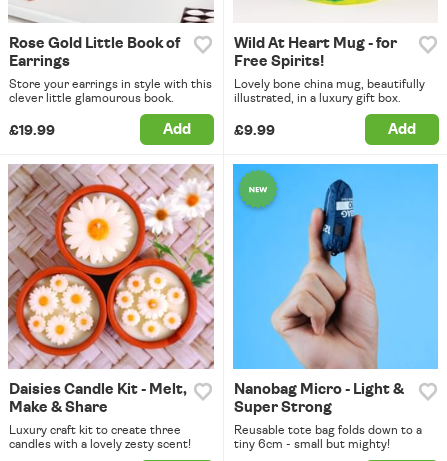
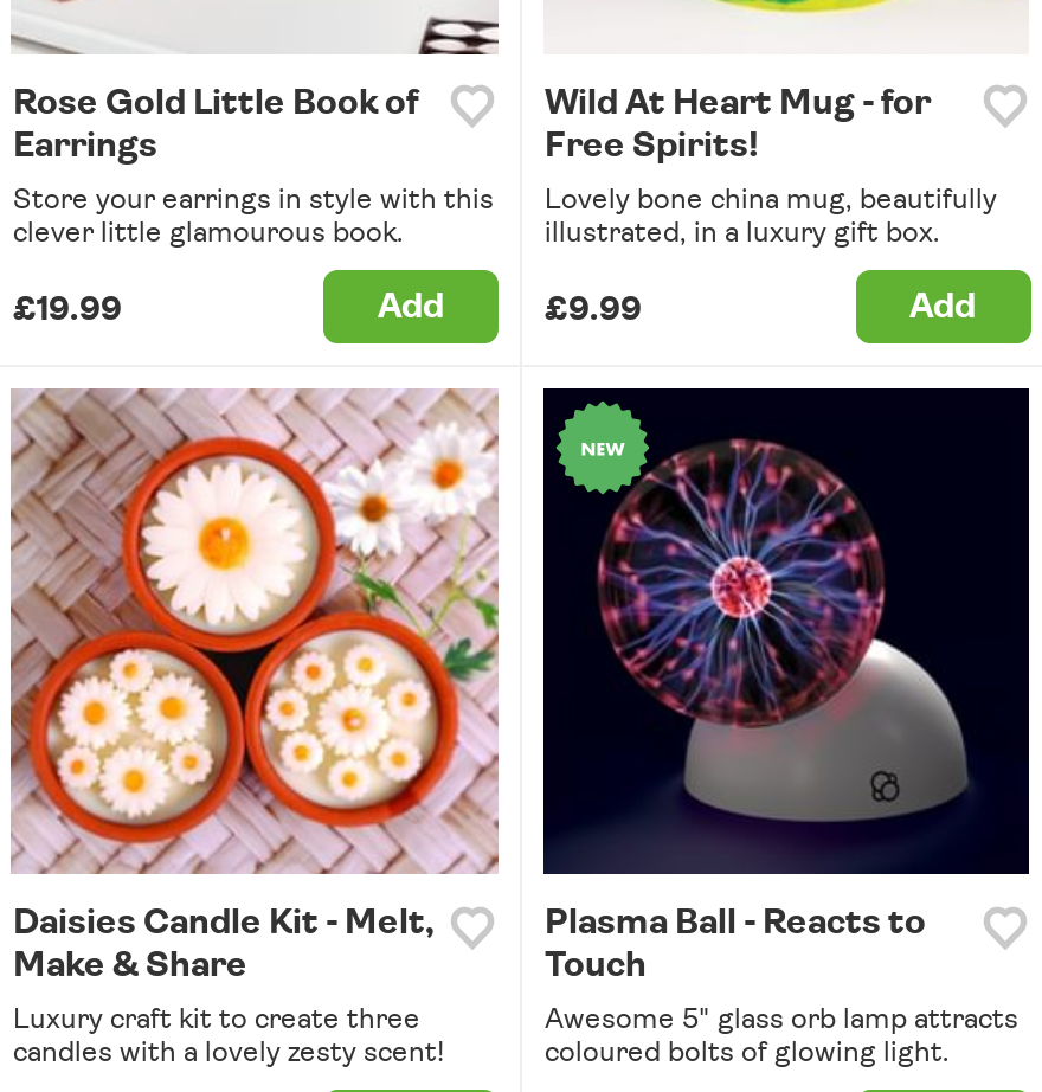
- [image]
- Nanobag Micro - Light &
- Super Strong
+ [image]
+ Plasma Ball - Reacts to
+ Touch

- Reusable tote bag folds down to a
- tiny 6cm - small but mighty!
+ Awesome 5" glass orb lamp attracts
+ coloured bolts of glowing light.
